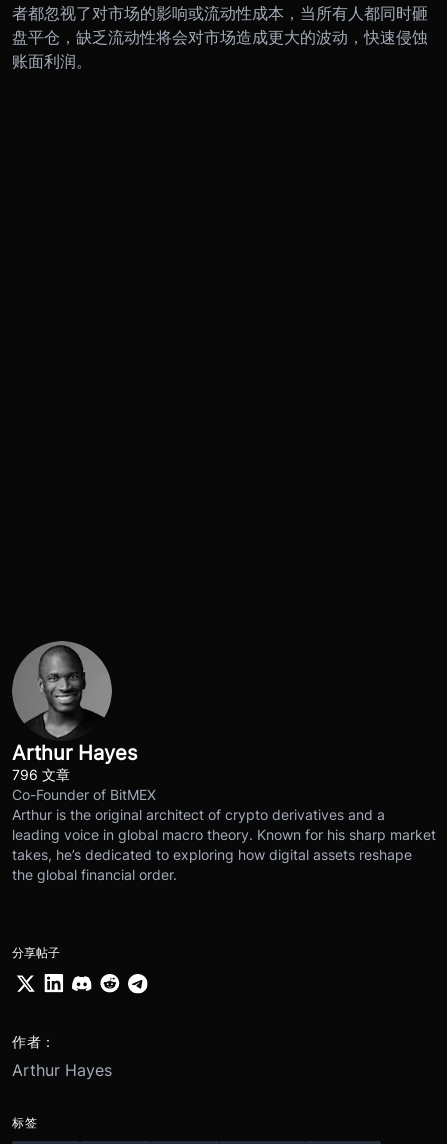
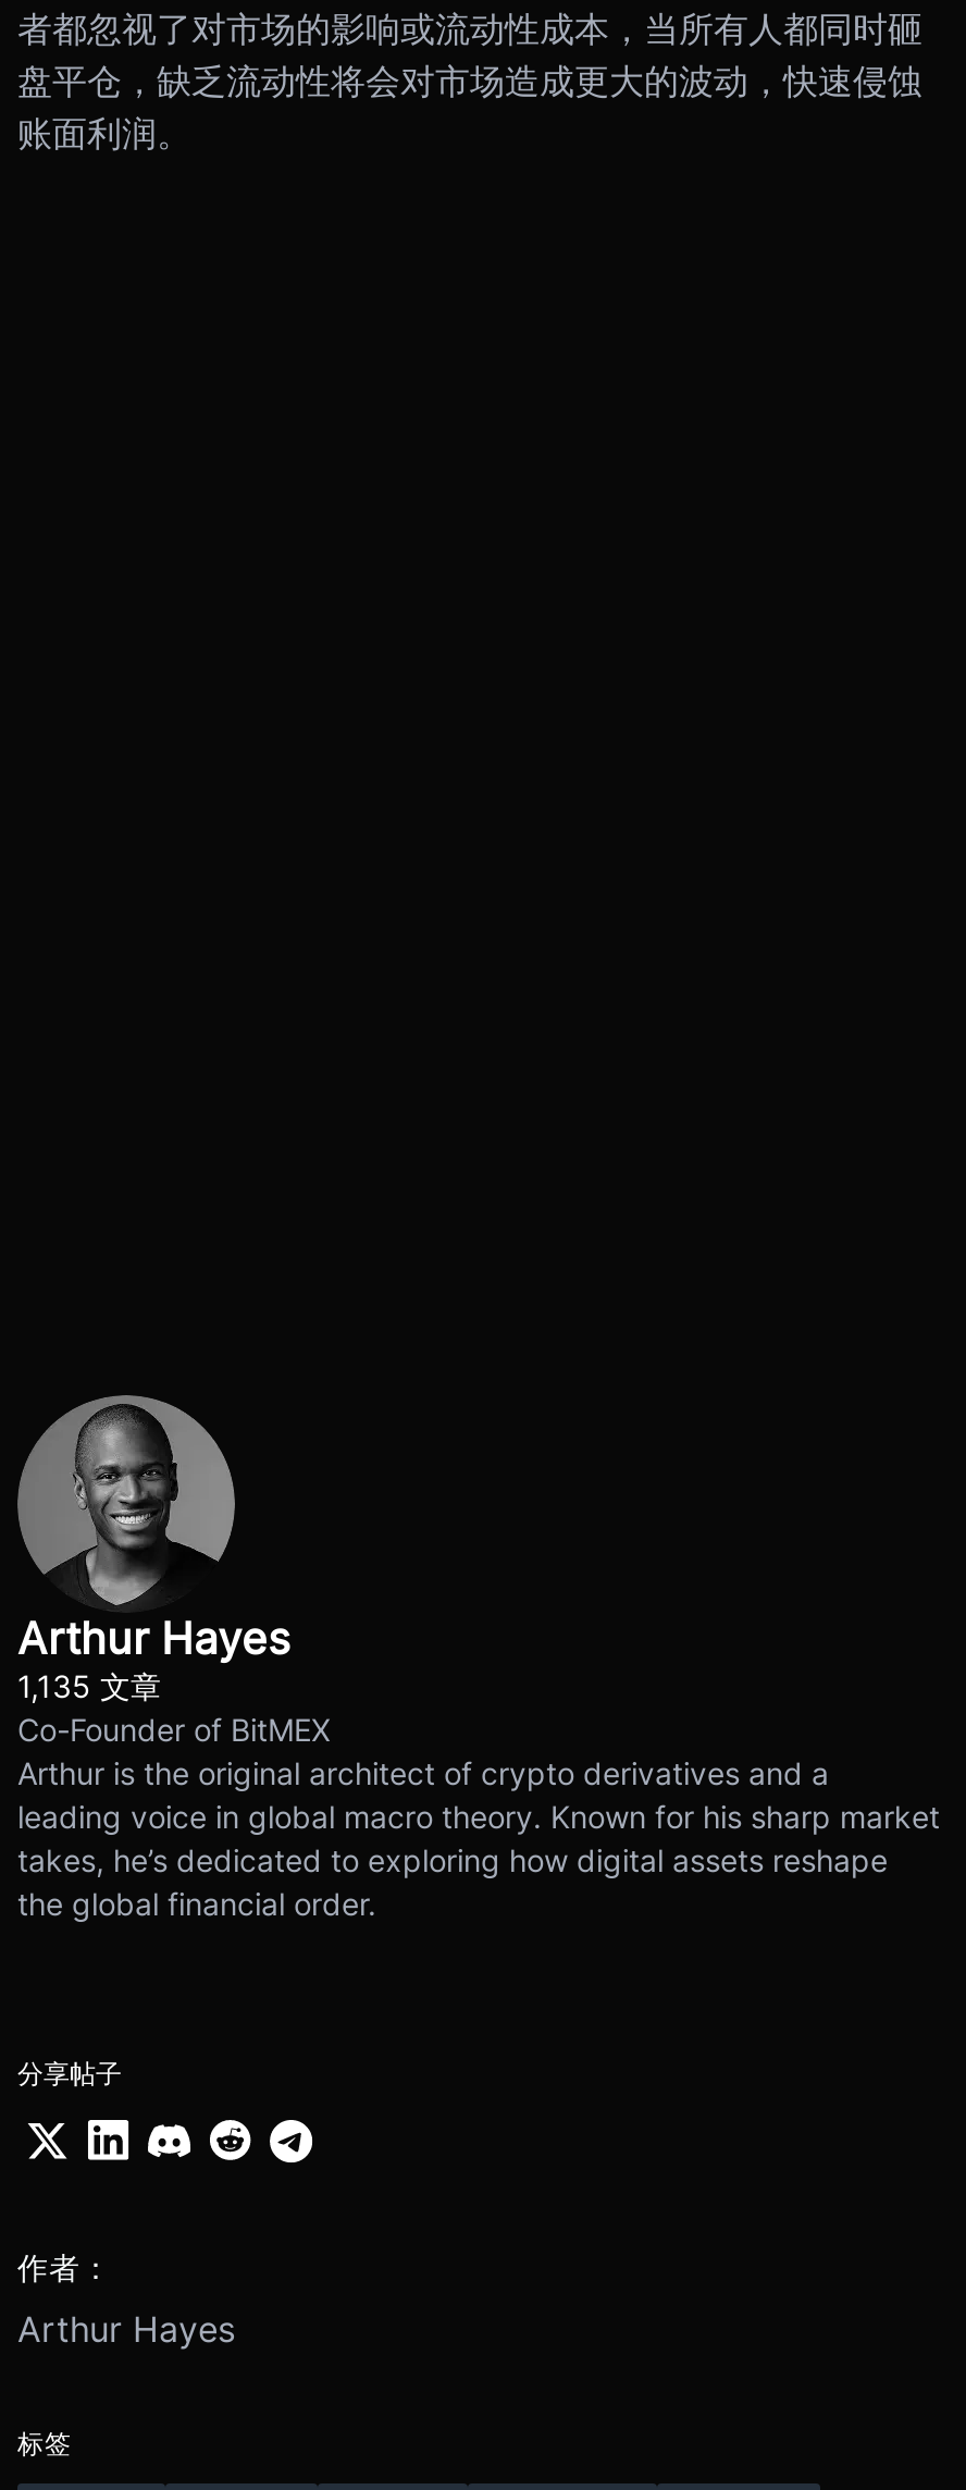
- 796 文章
+ 1,135 文章
